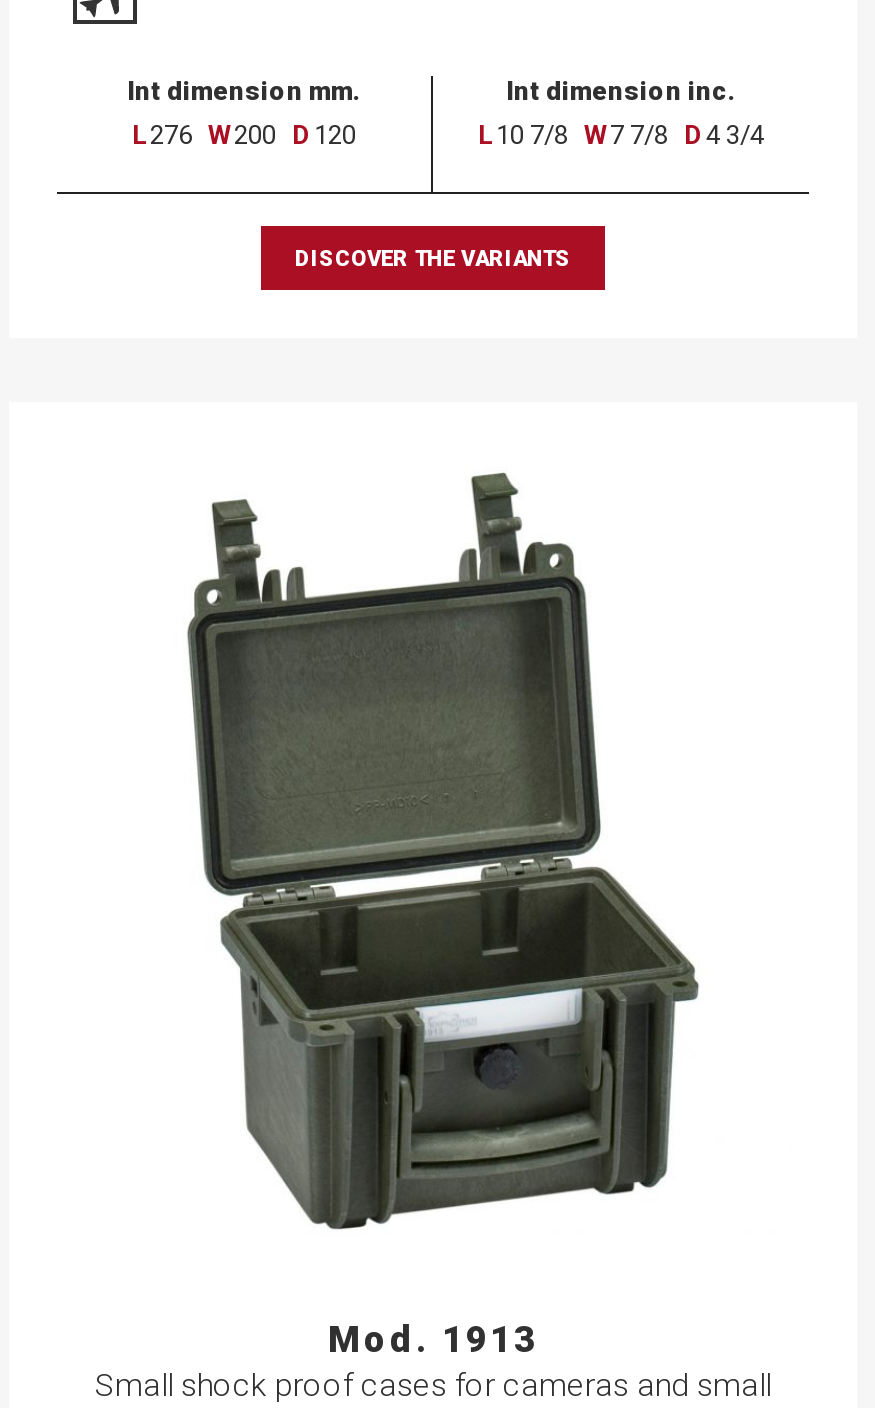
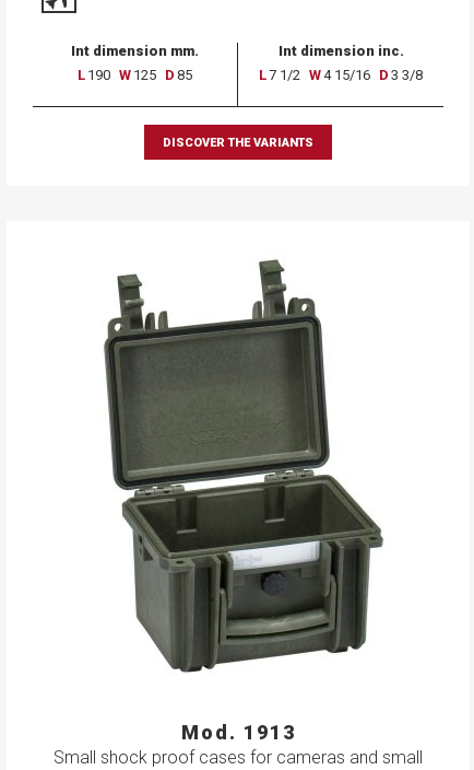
- L 276 W 200 D 120
+ L 190 W 125 D 85

- L 10 7/8 W 7 7/8 D 4 3/4
+ L 7 1/2 W 4 15/16 D 3 3/8
